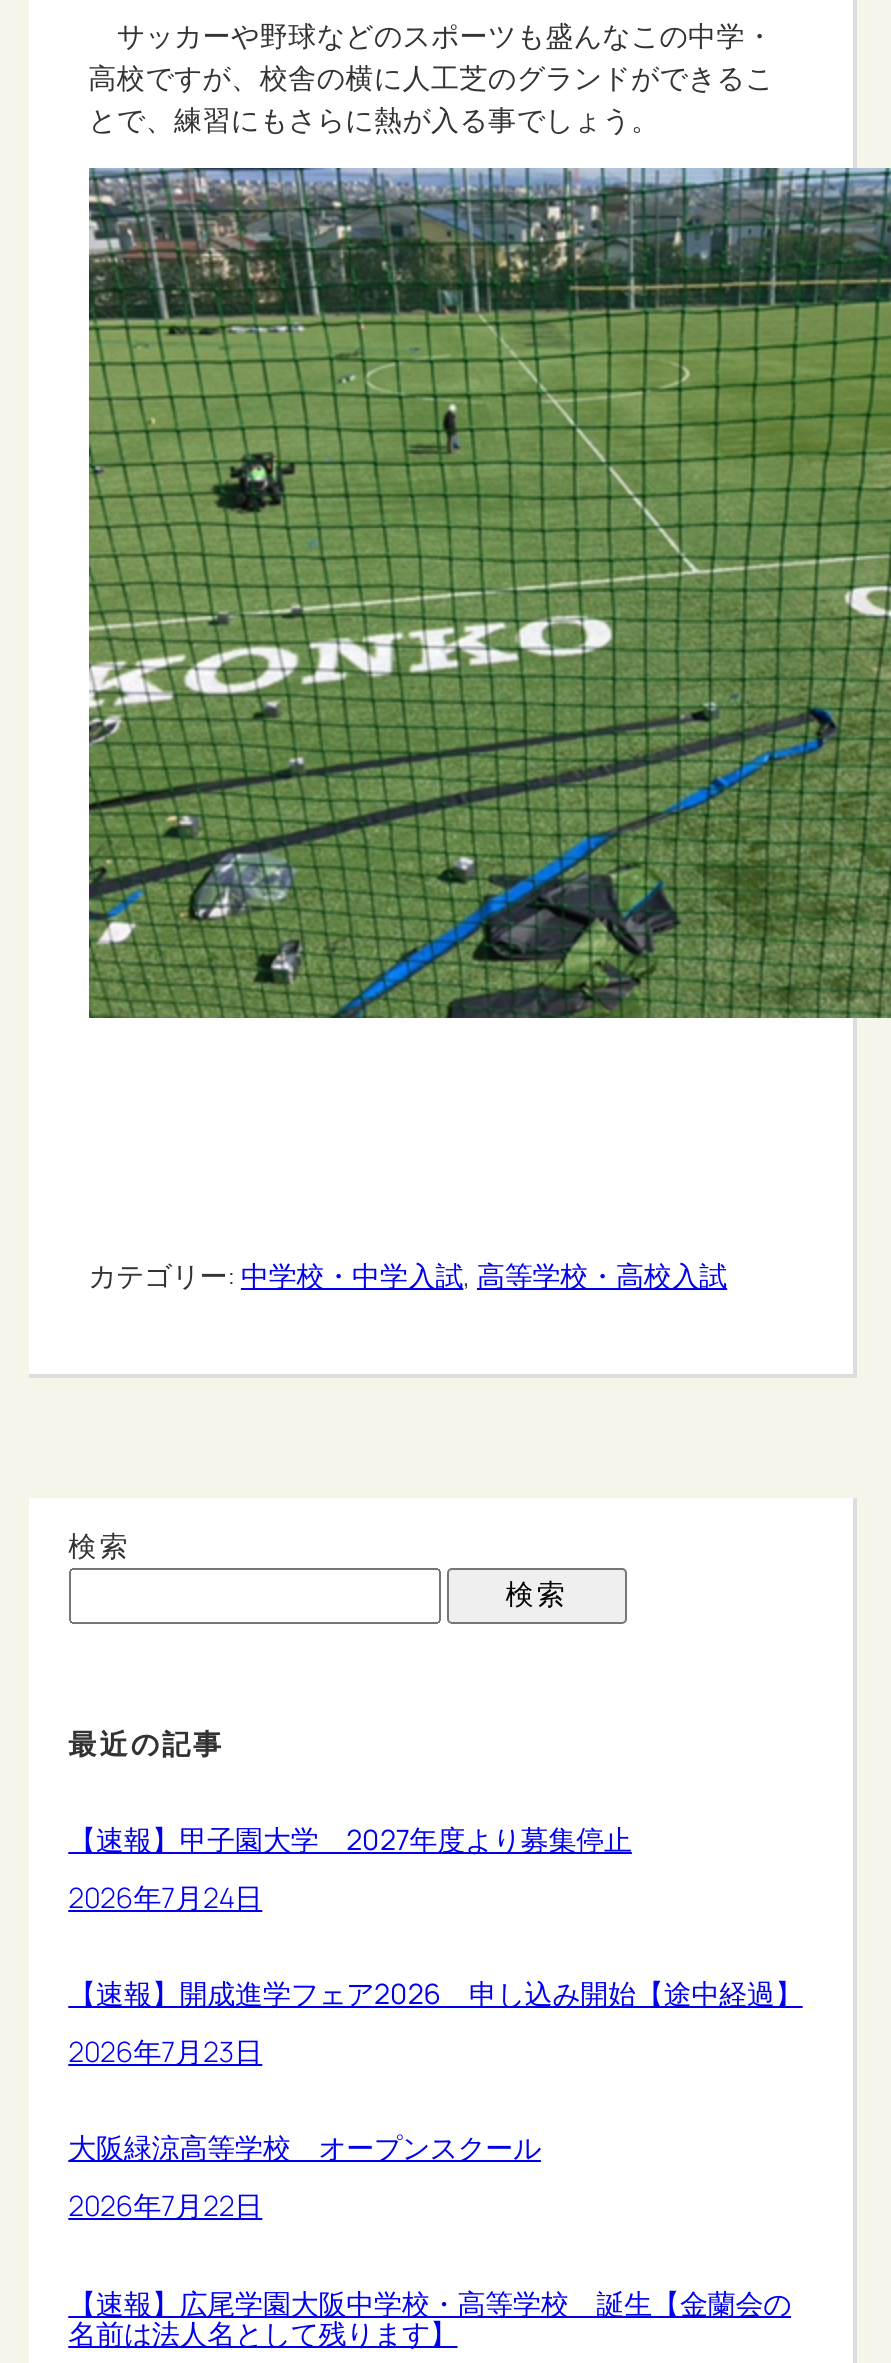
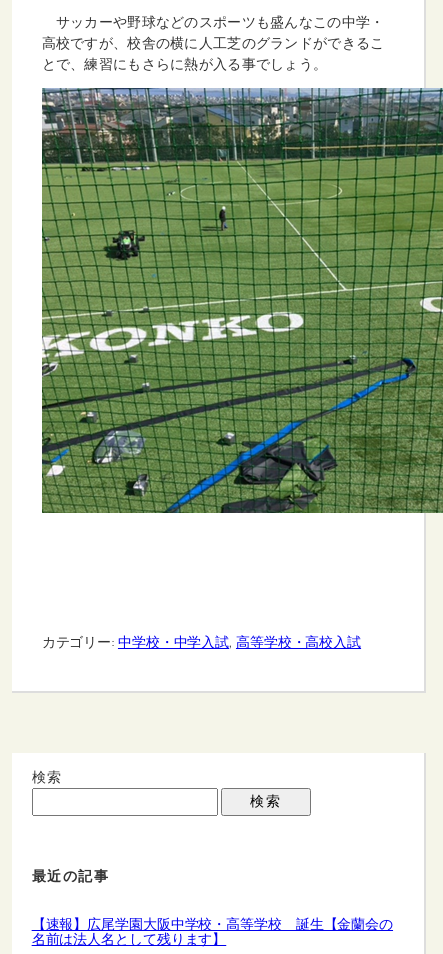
- 【速報】甲子園大学 2027年度より募集停止
- 2026年7月24日
- 【速報】開成進学フェア2026 申し込み開始【途中経過】
- 2026年7月23日
- 大阪緑涼高等学校 オープンスクール
- 2026年7月22日
